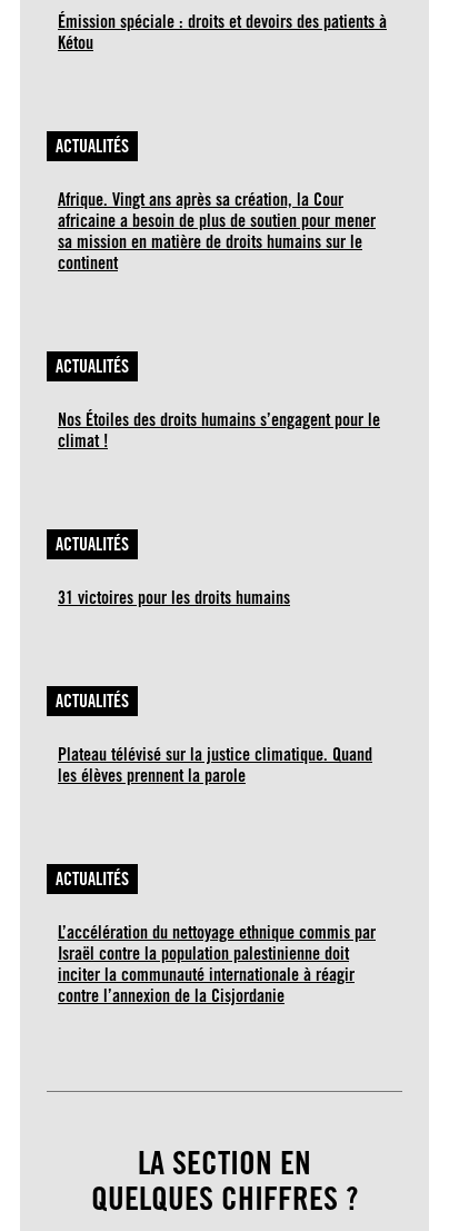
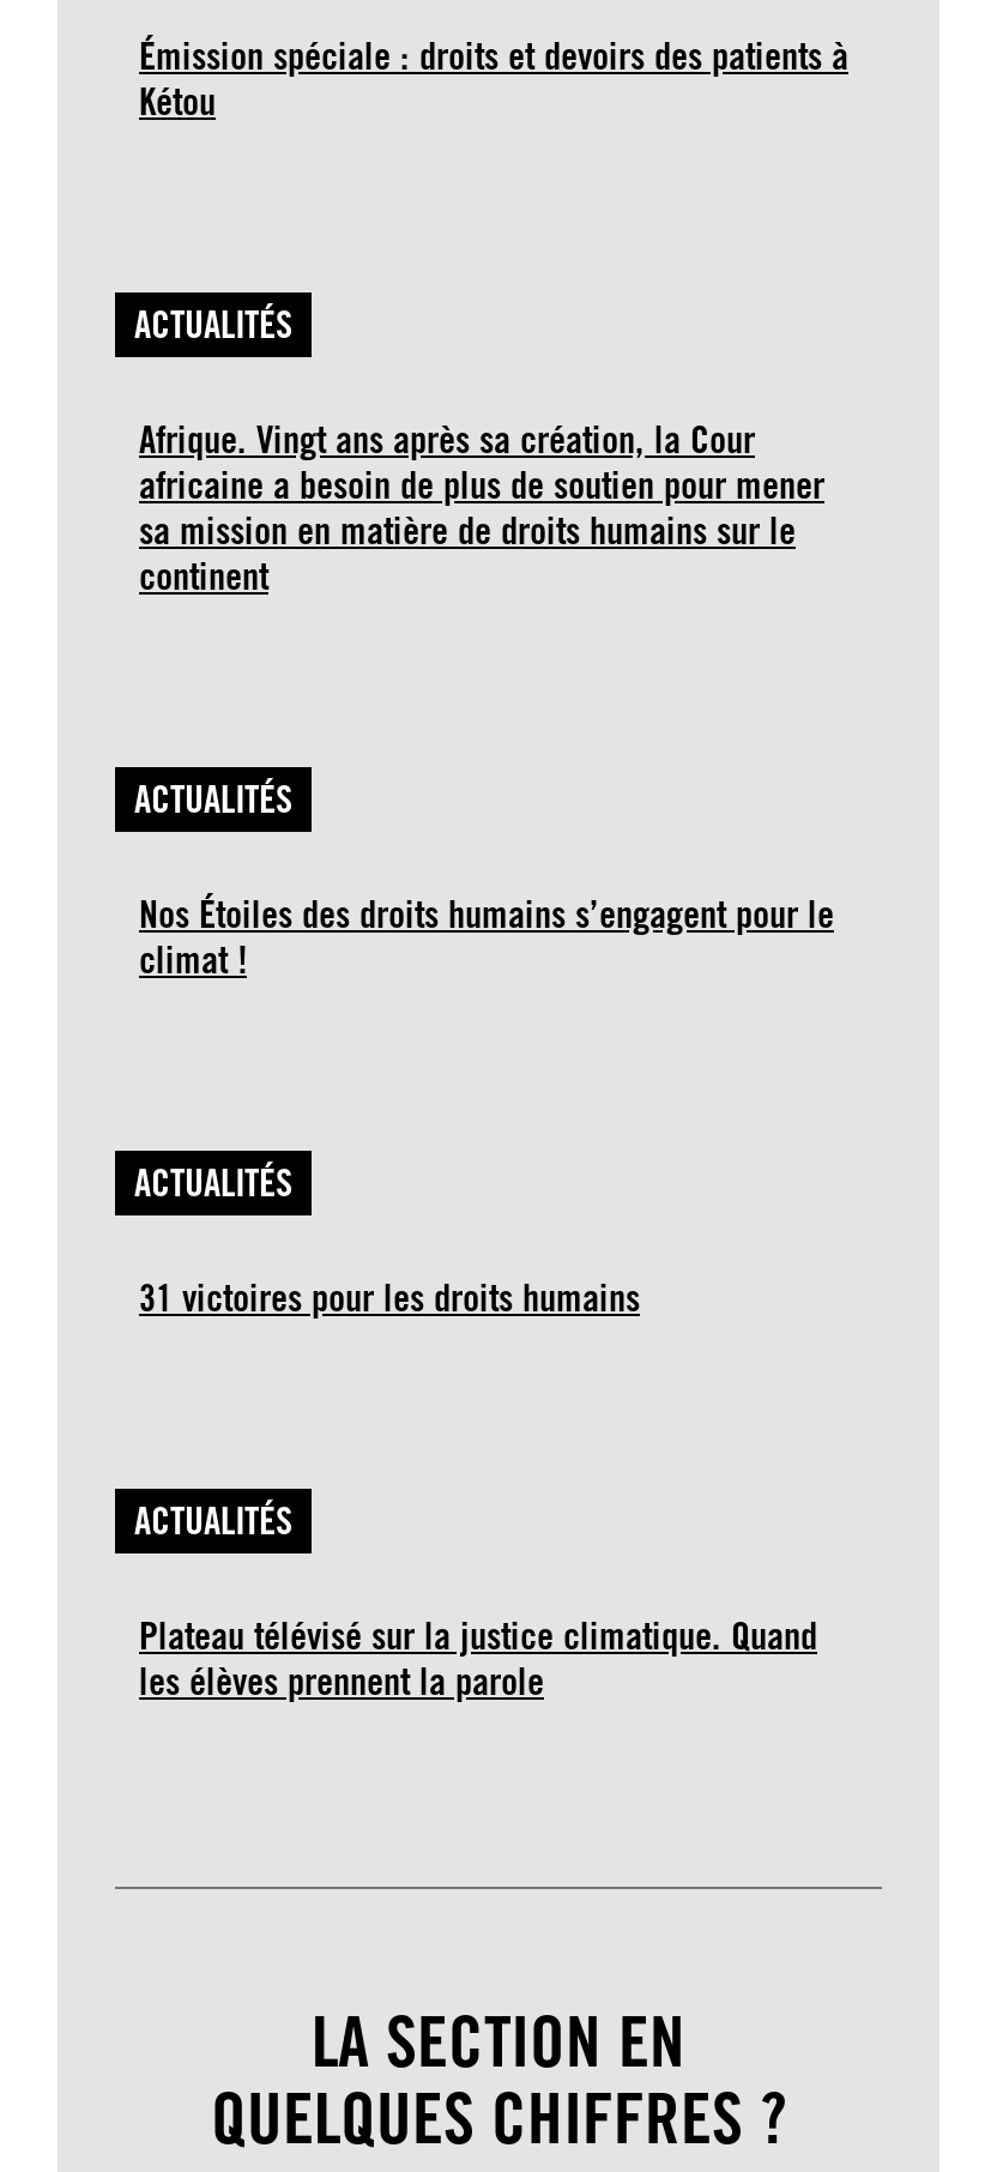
- ACTUALITÉS
- L’accélération du nettoyage ethnique commis par
- Israël contre la population palestinienne doit
- inciter la communauté internationale à réagir
- contre l’annexion de la Cisjordanie
